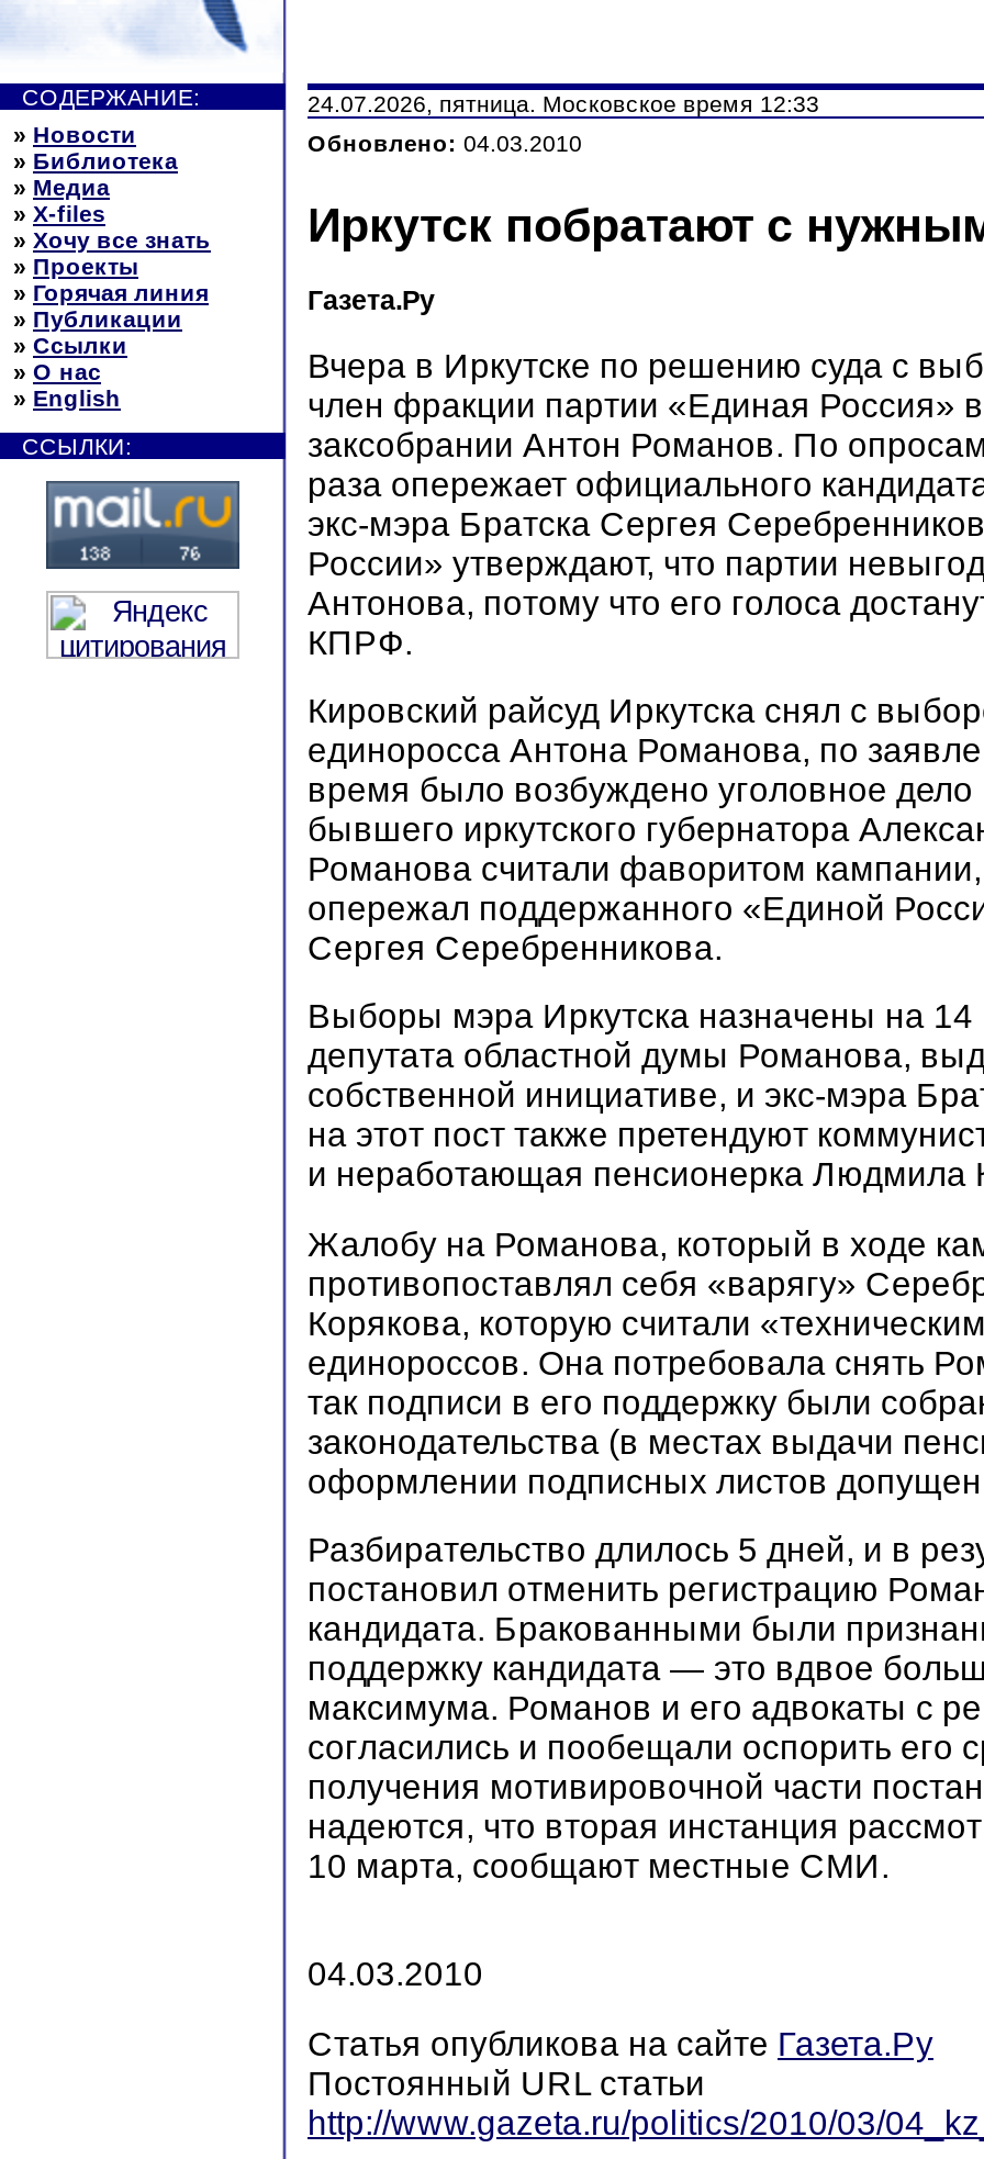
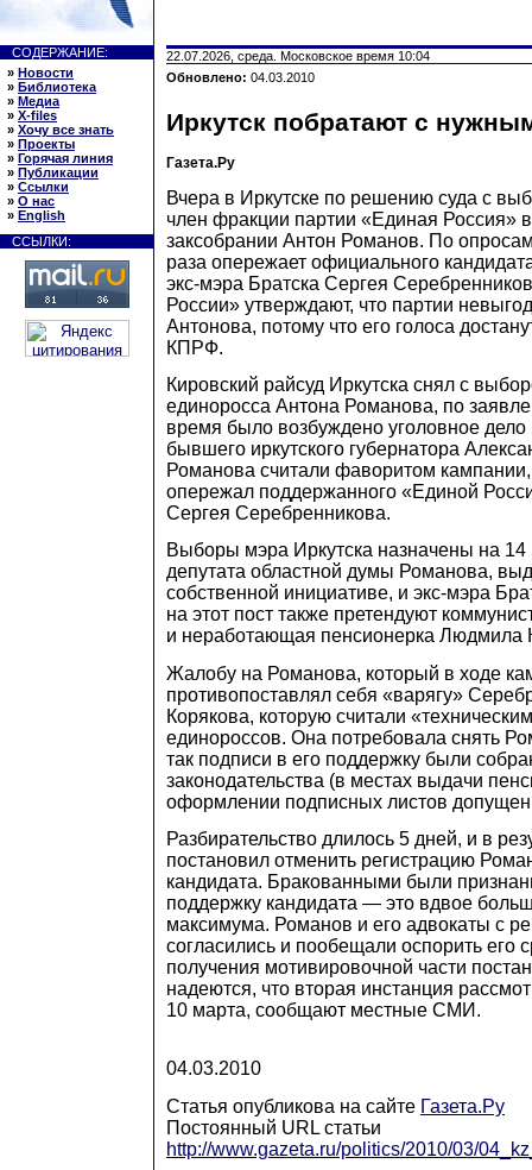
- 24.07.2026, пятница. Московское время 12:33
+ 22.07.2026, среда. Московское время 10:04
